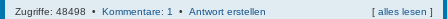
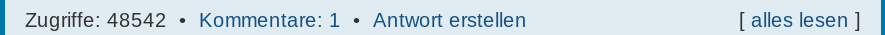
- Zugriffe: 48498 • Kommentare: 1 • Antwort erstellen
+ Zugriffe: 48542 • Kommentare: 1 • Antwort erstellen
